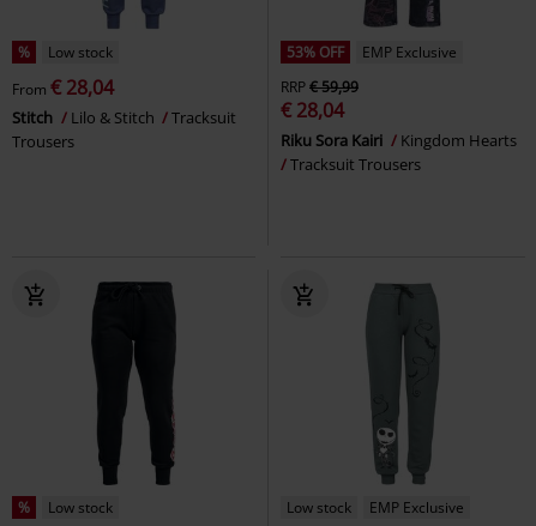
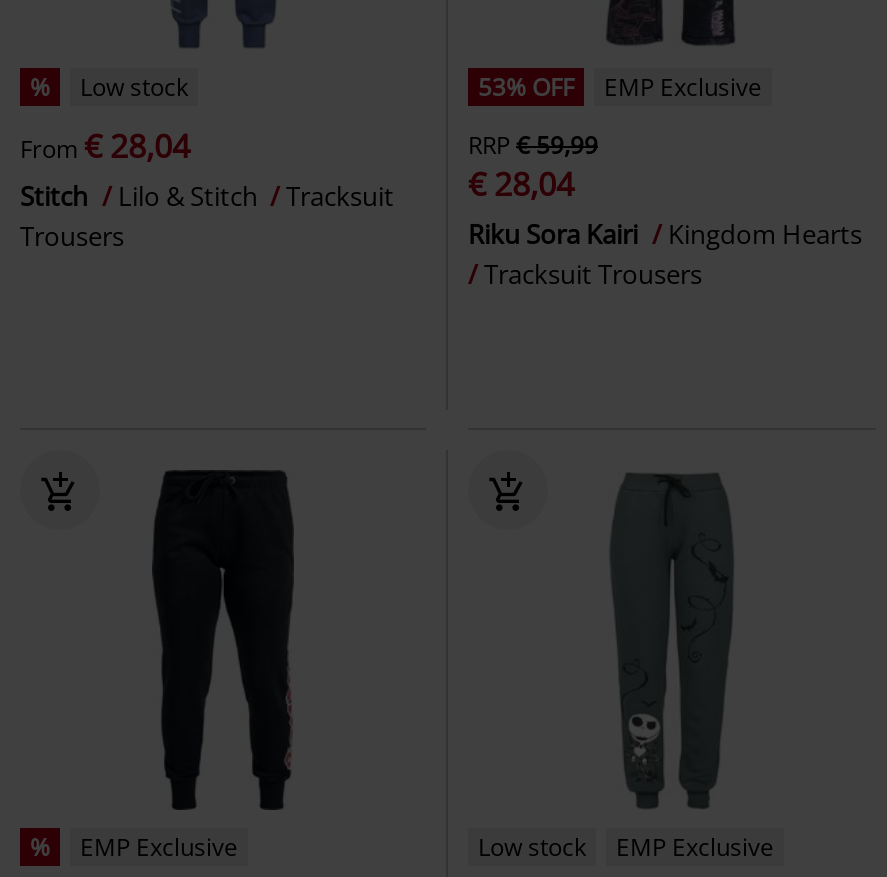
- Low stock
+ EMP Exclusive
